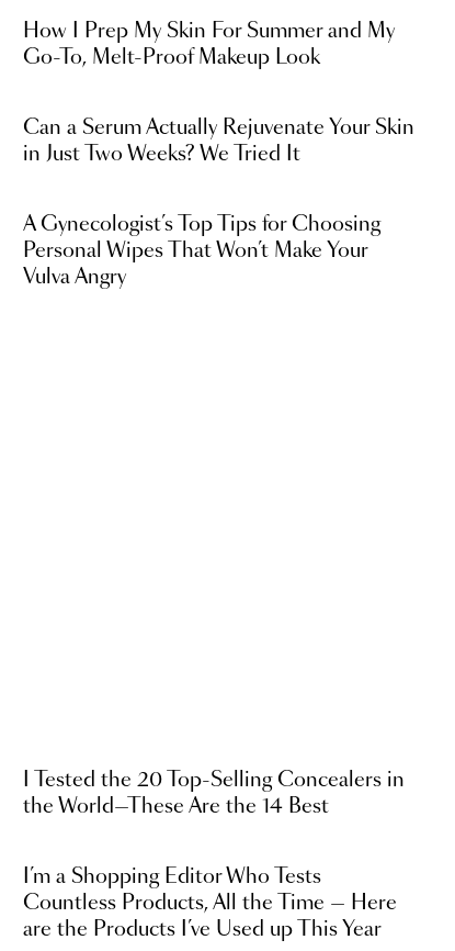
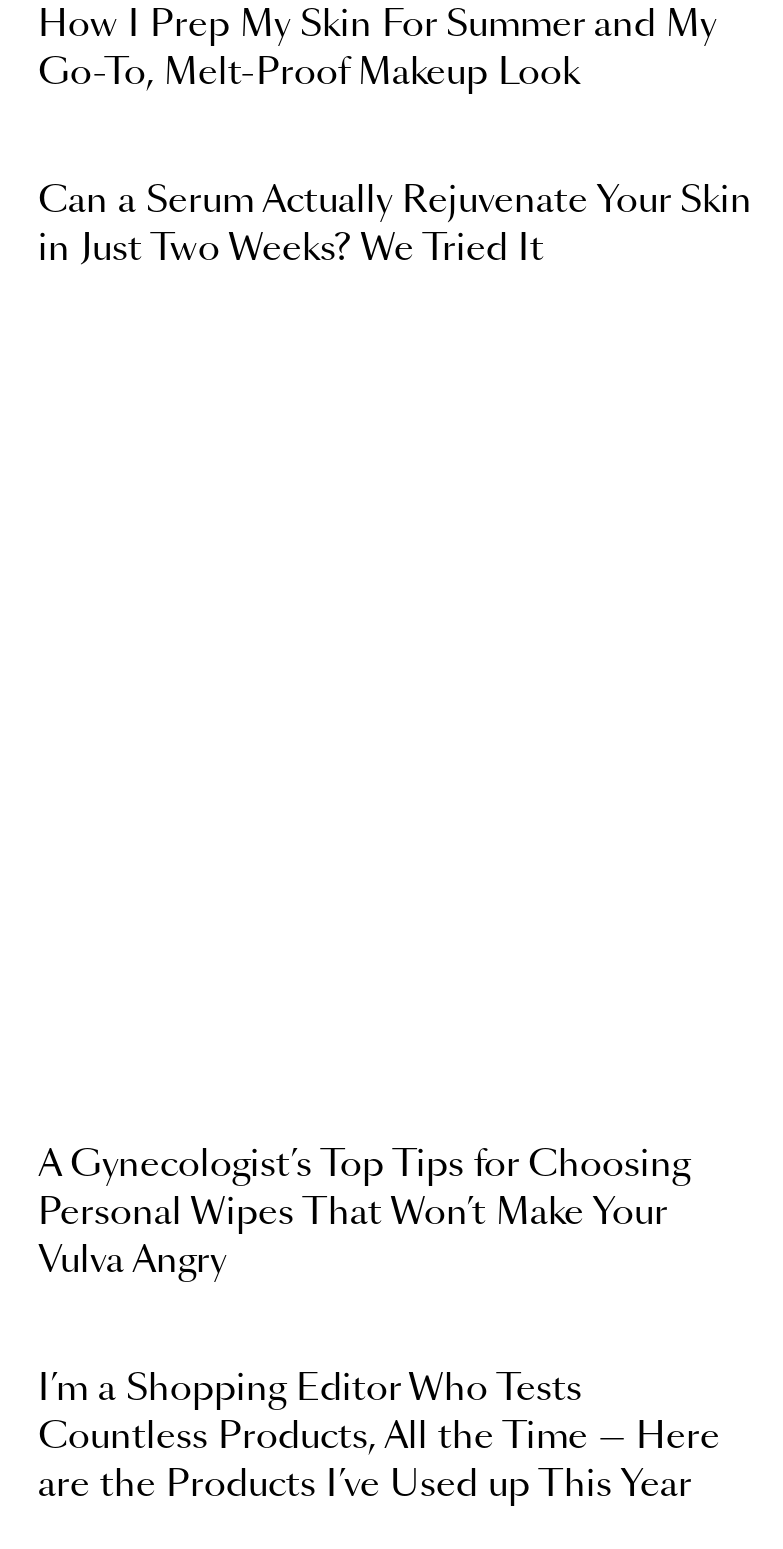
moved down: A Gynecologist’s Top Tips for Choosing | Personal Wipes That Won’t Make Your | Vulva Angry

- I Tested the 20 Top-Selling Concealers in
- the World—These Are the 14 Best
